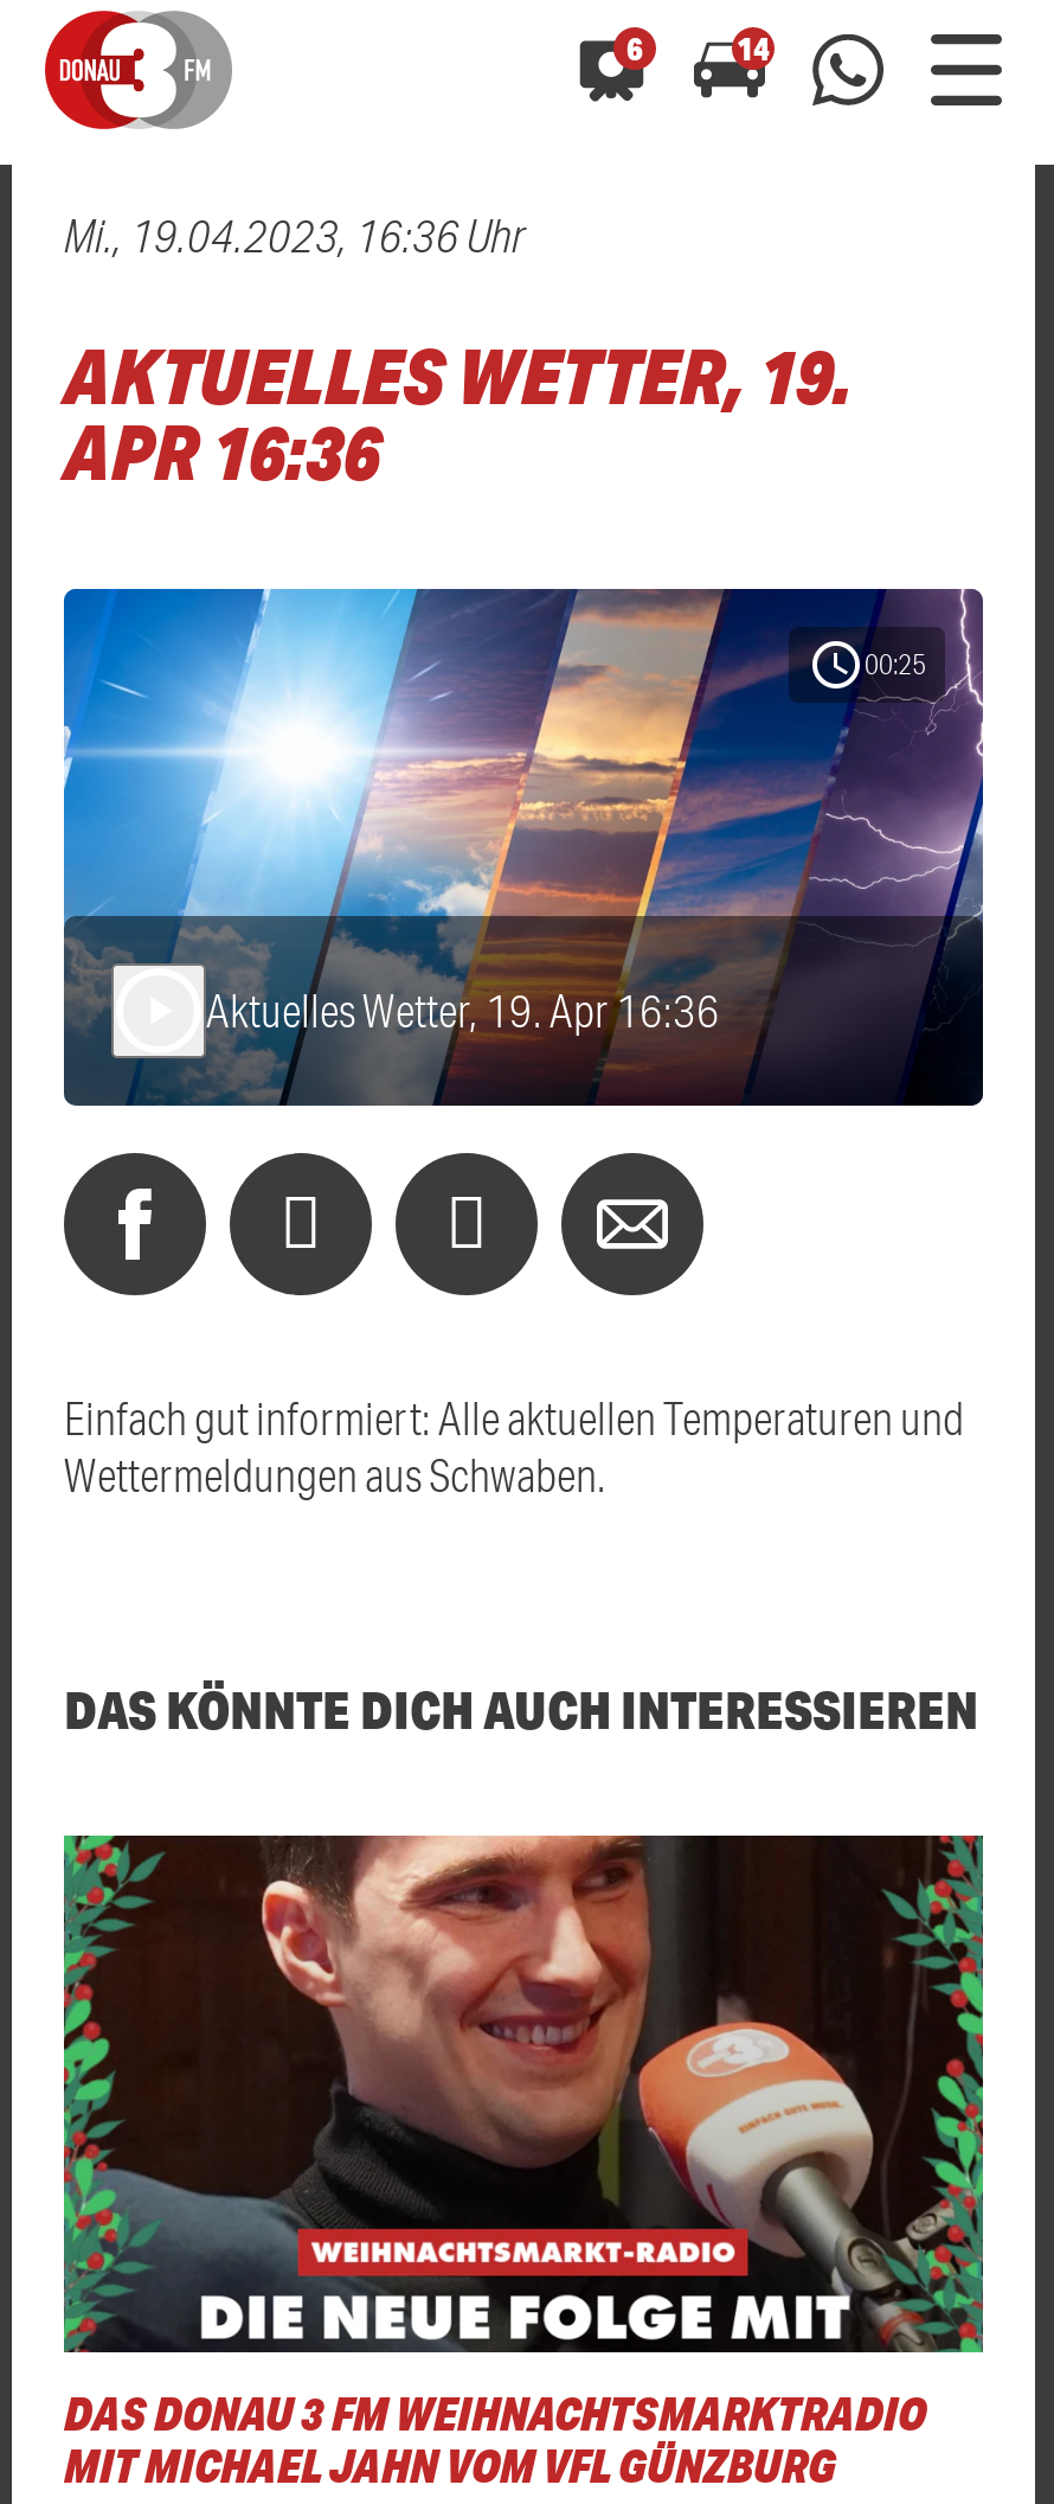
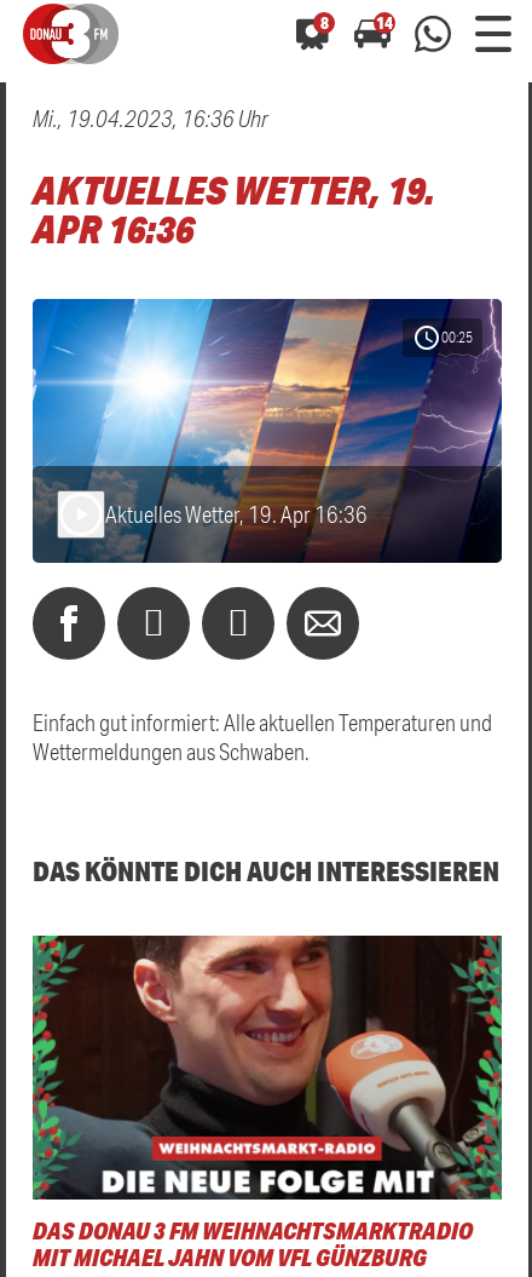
- 6
+ 8
